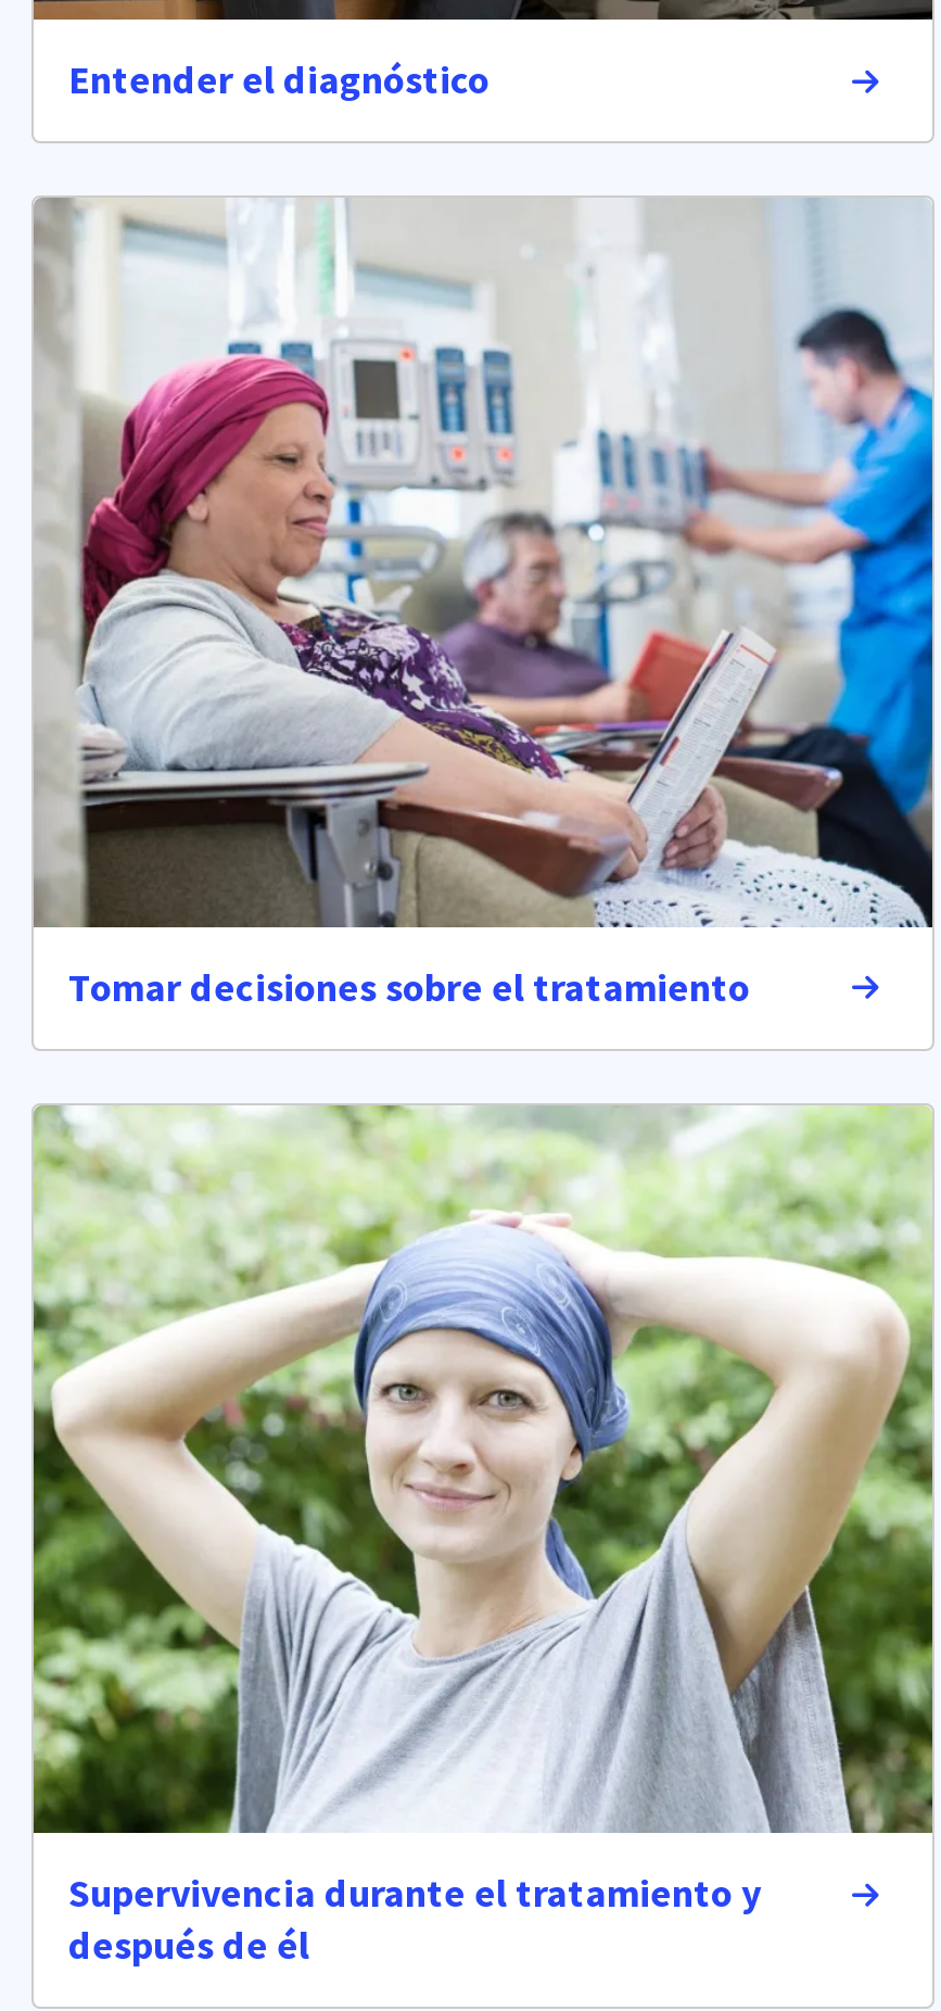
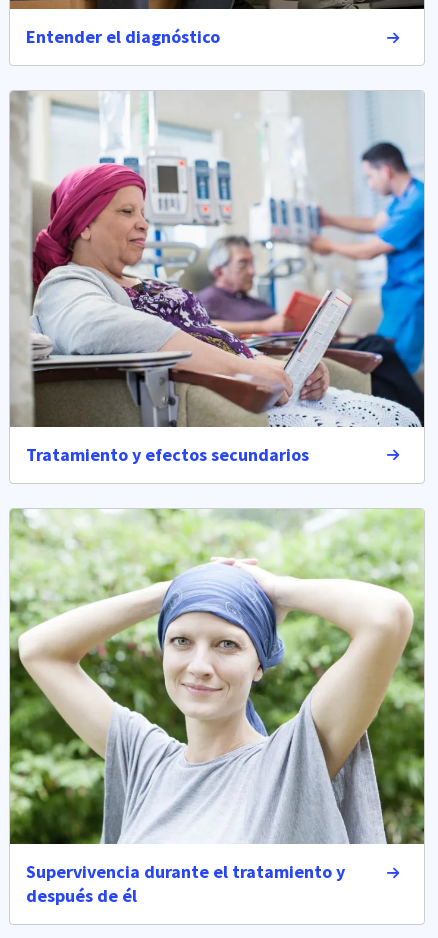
- Tomar decisiones sobre el tratamiento
+ Tratamiento y efectos secundarios
